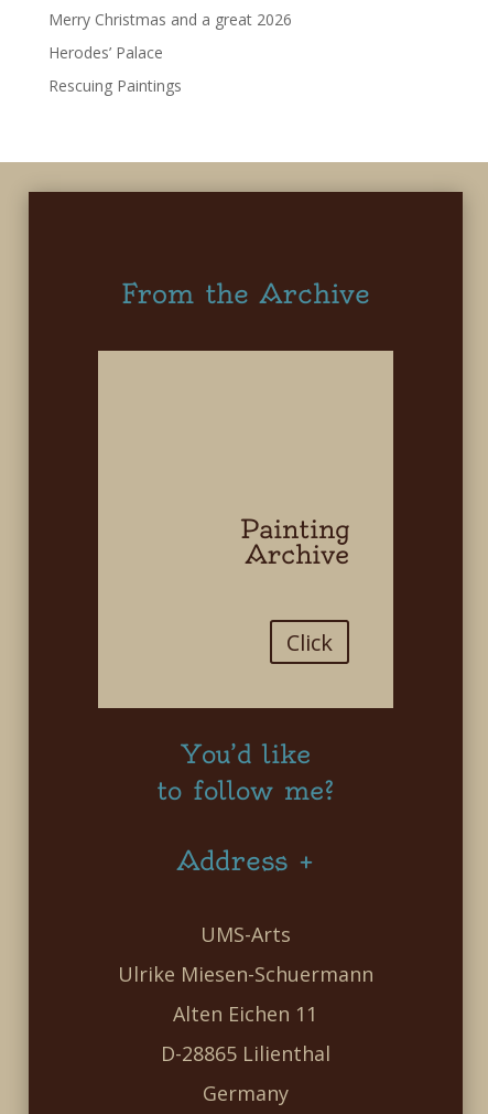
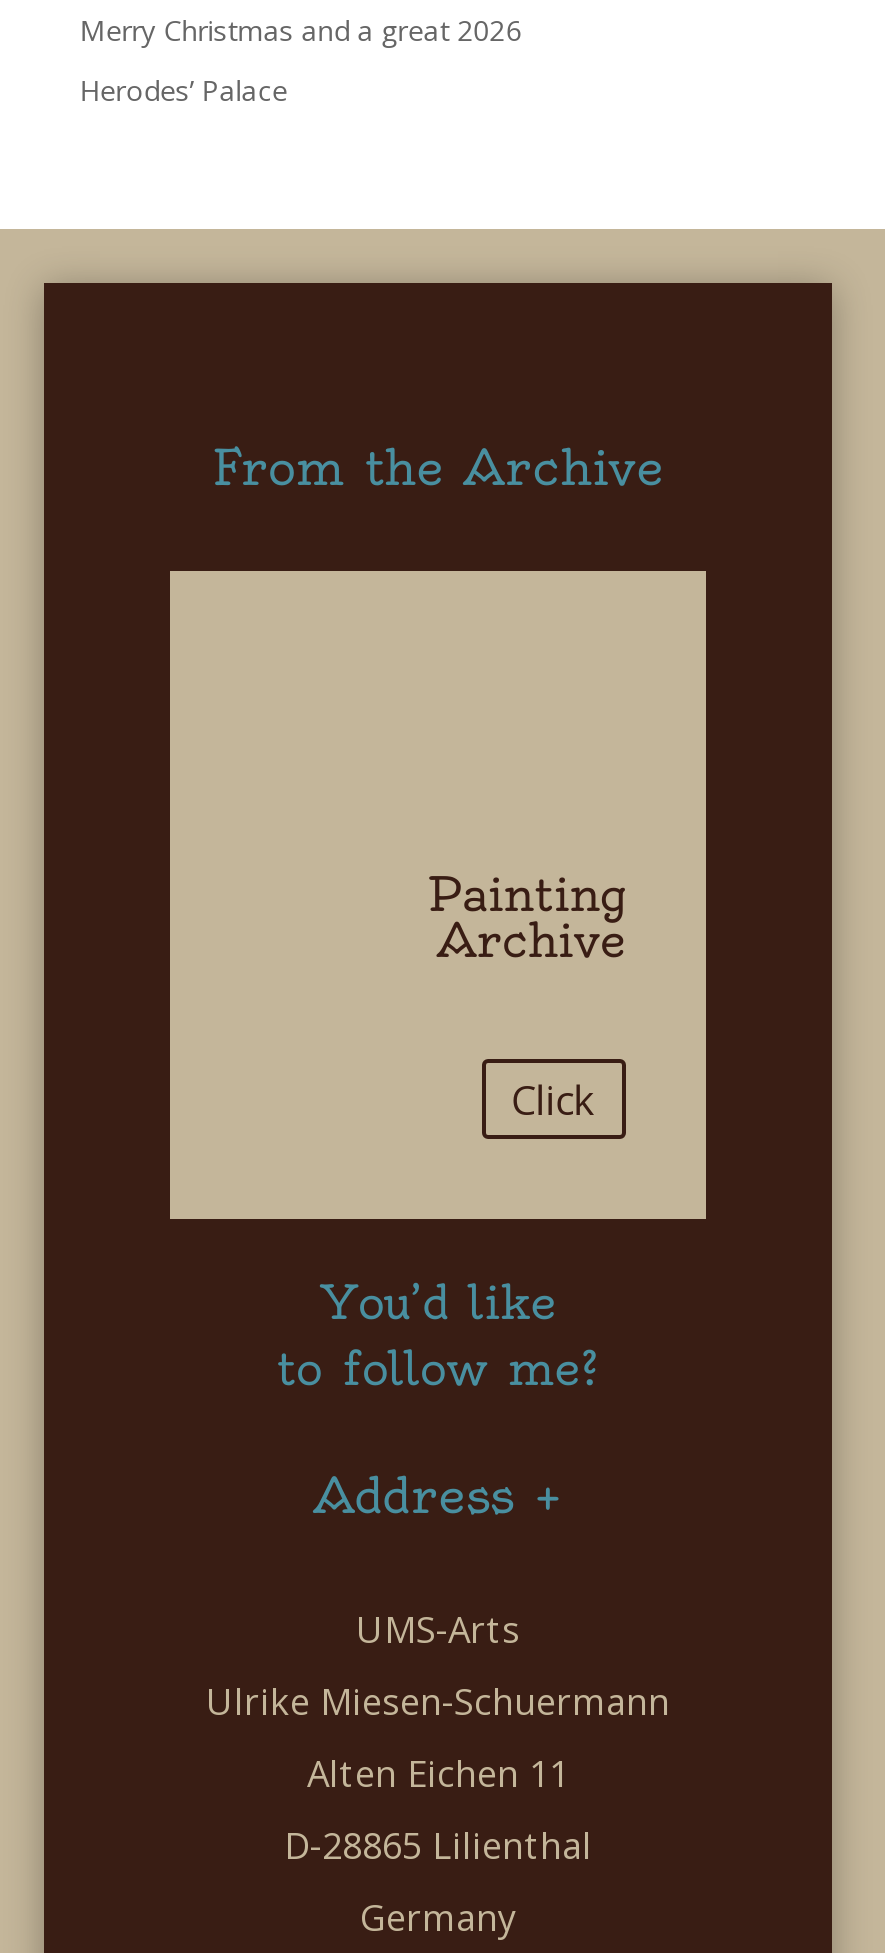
- Rescuing Paintings
